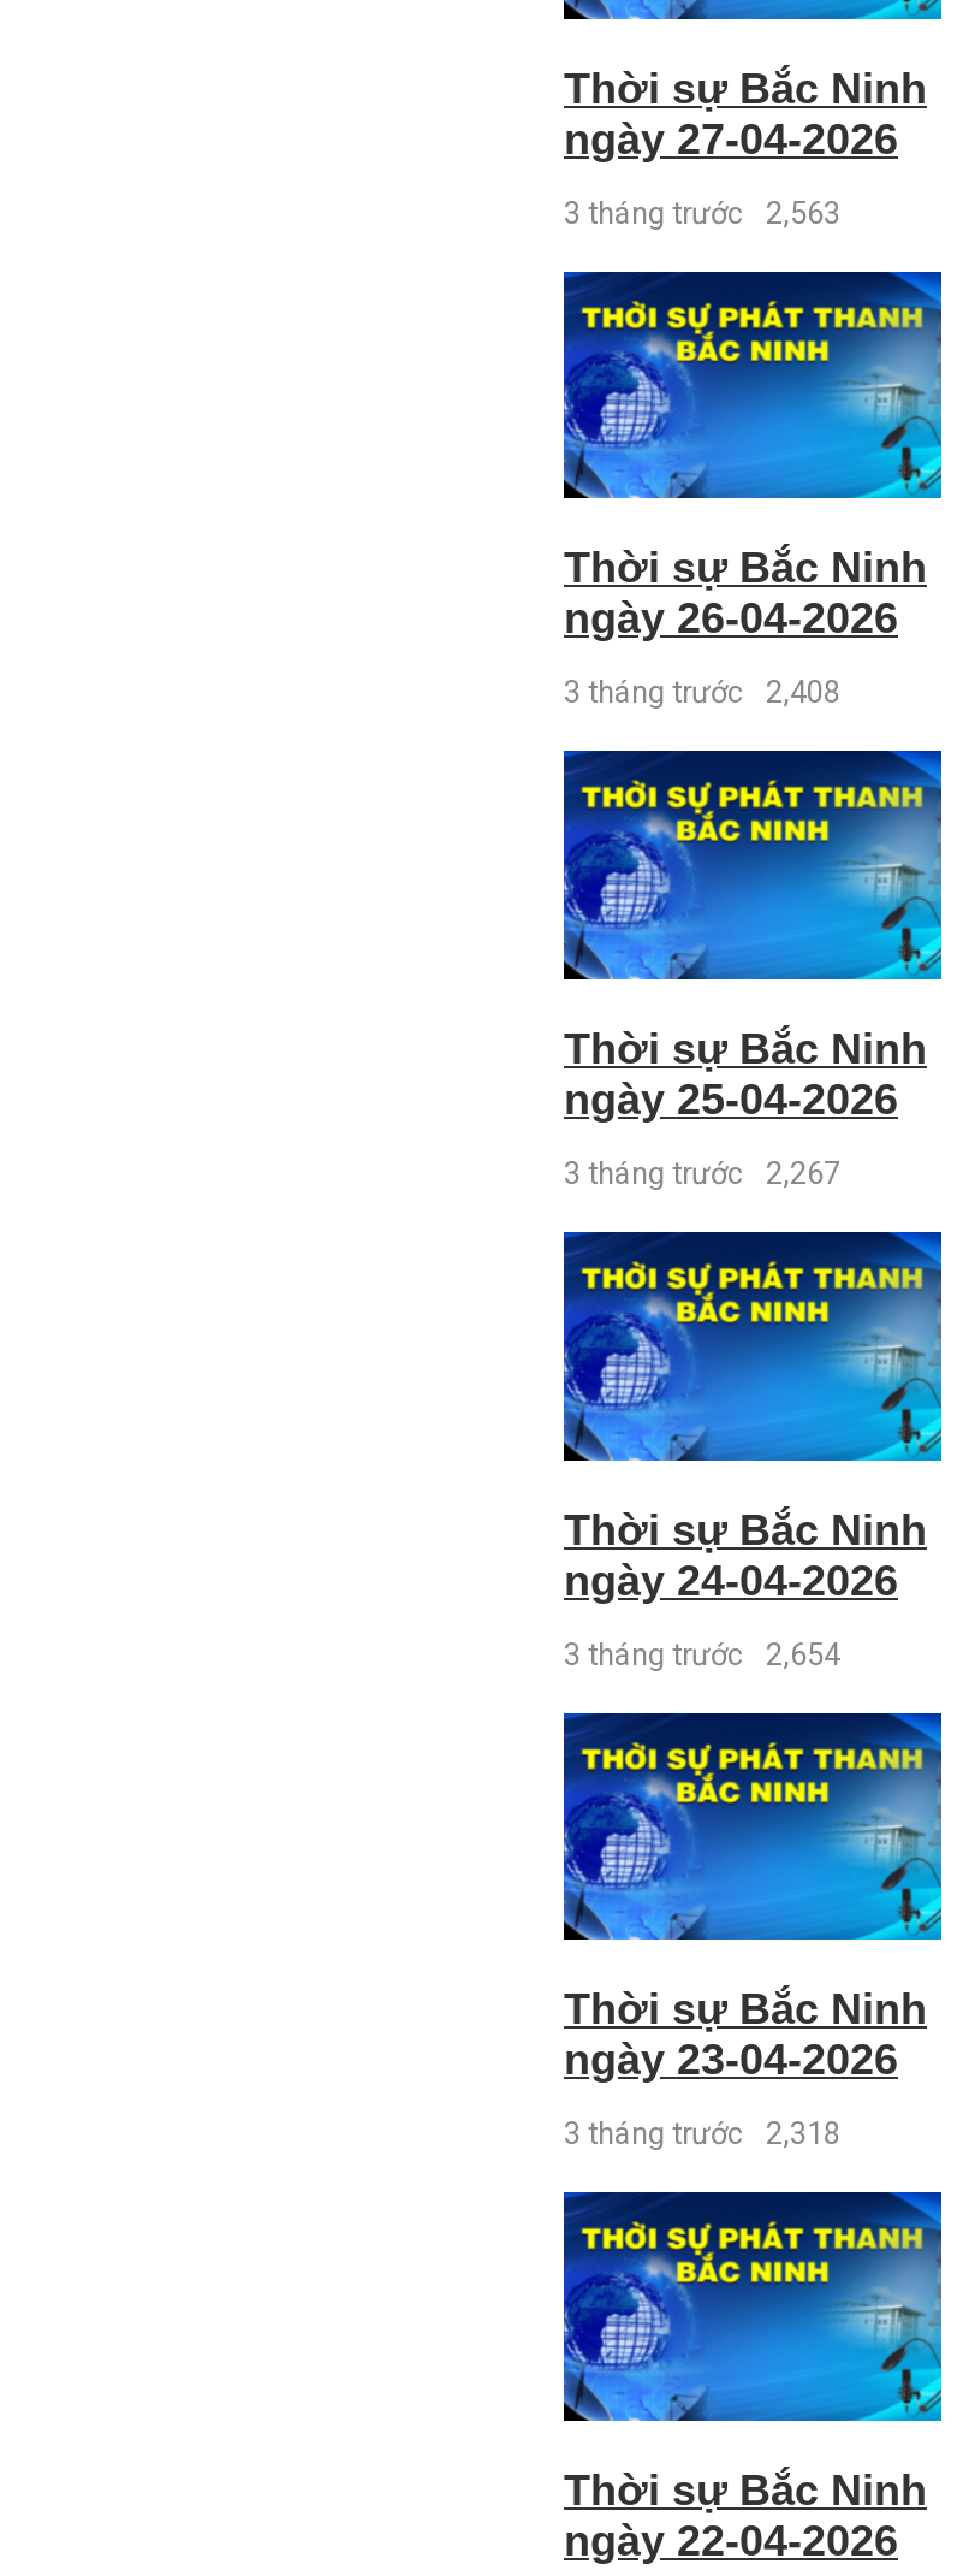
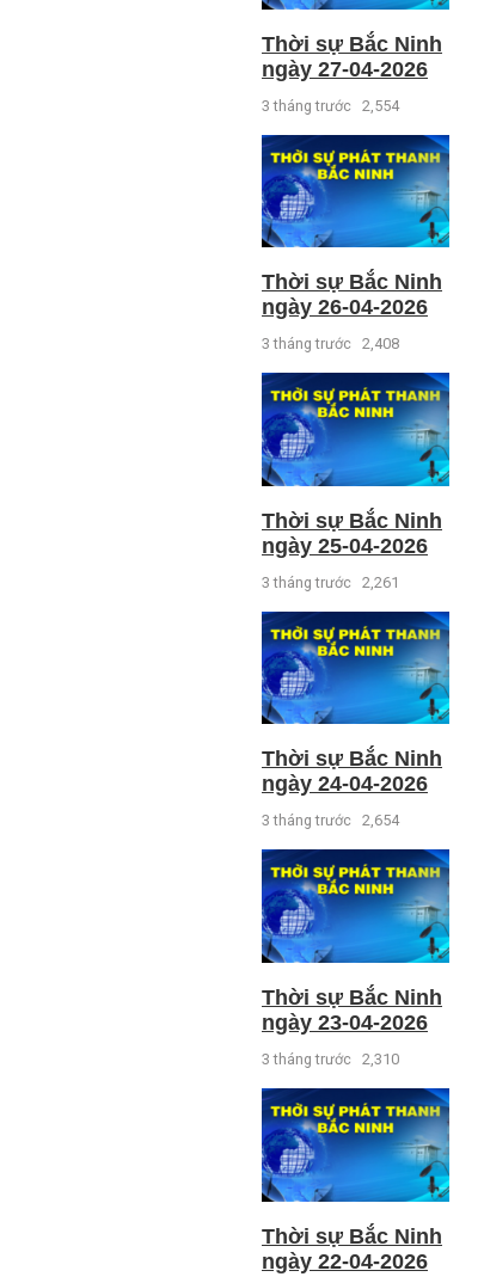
- 3 tháng trước 2,563
+ 3 tháng trước 2,554

- 3 tháng trước 2,267
+ 3 tháng trước 2,261

- 3 tháng trước 2,318
+ 3 tháng trước 2,310
